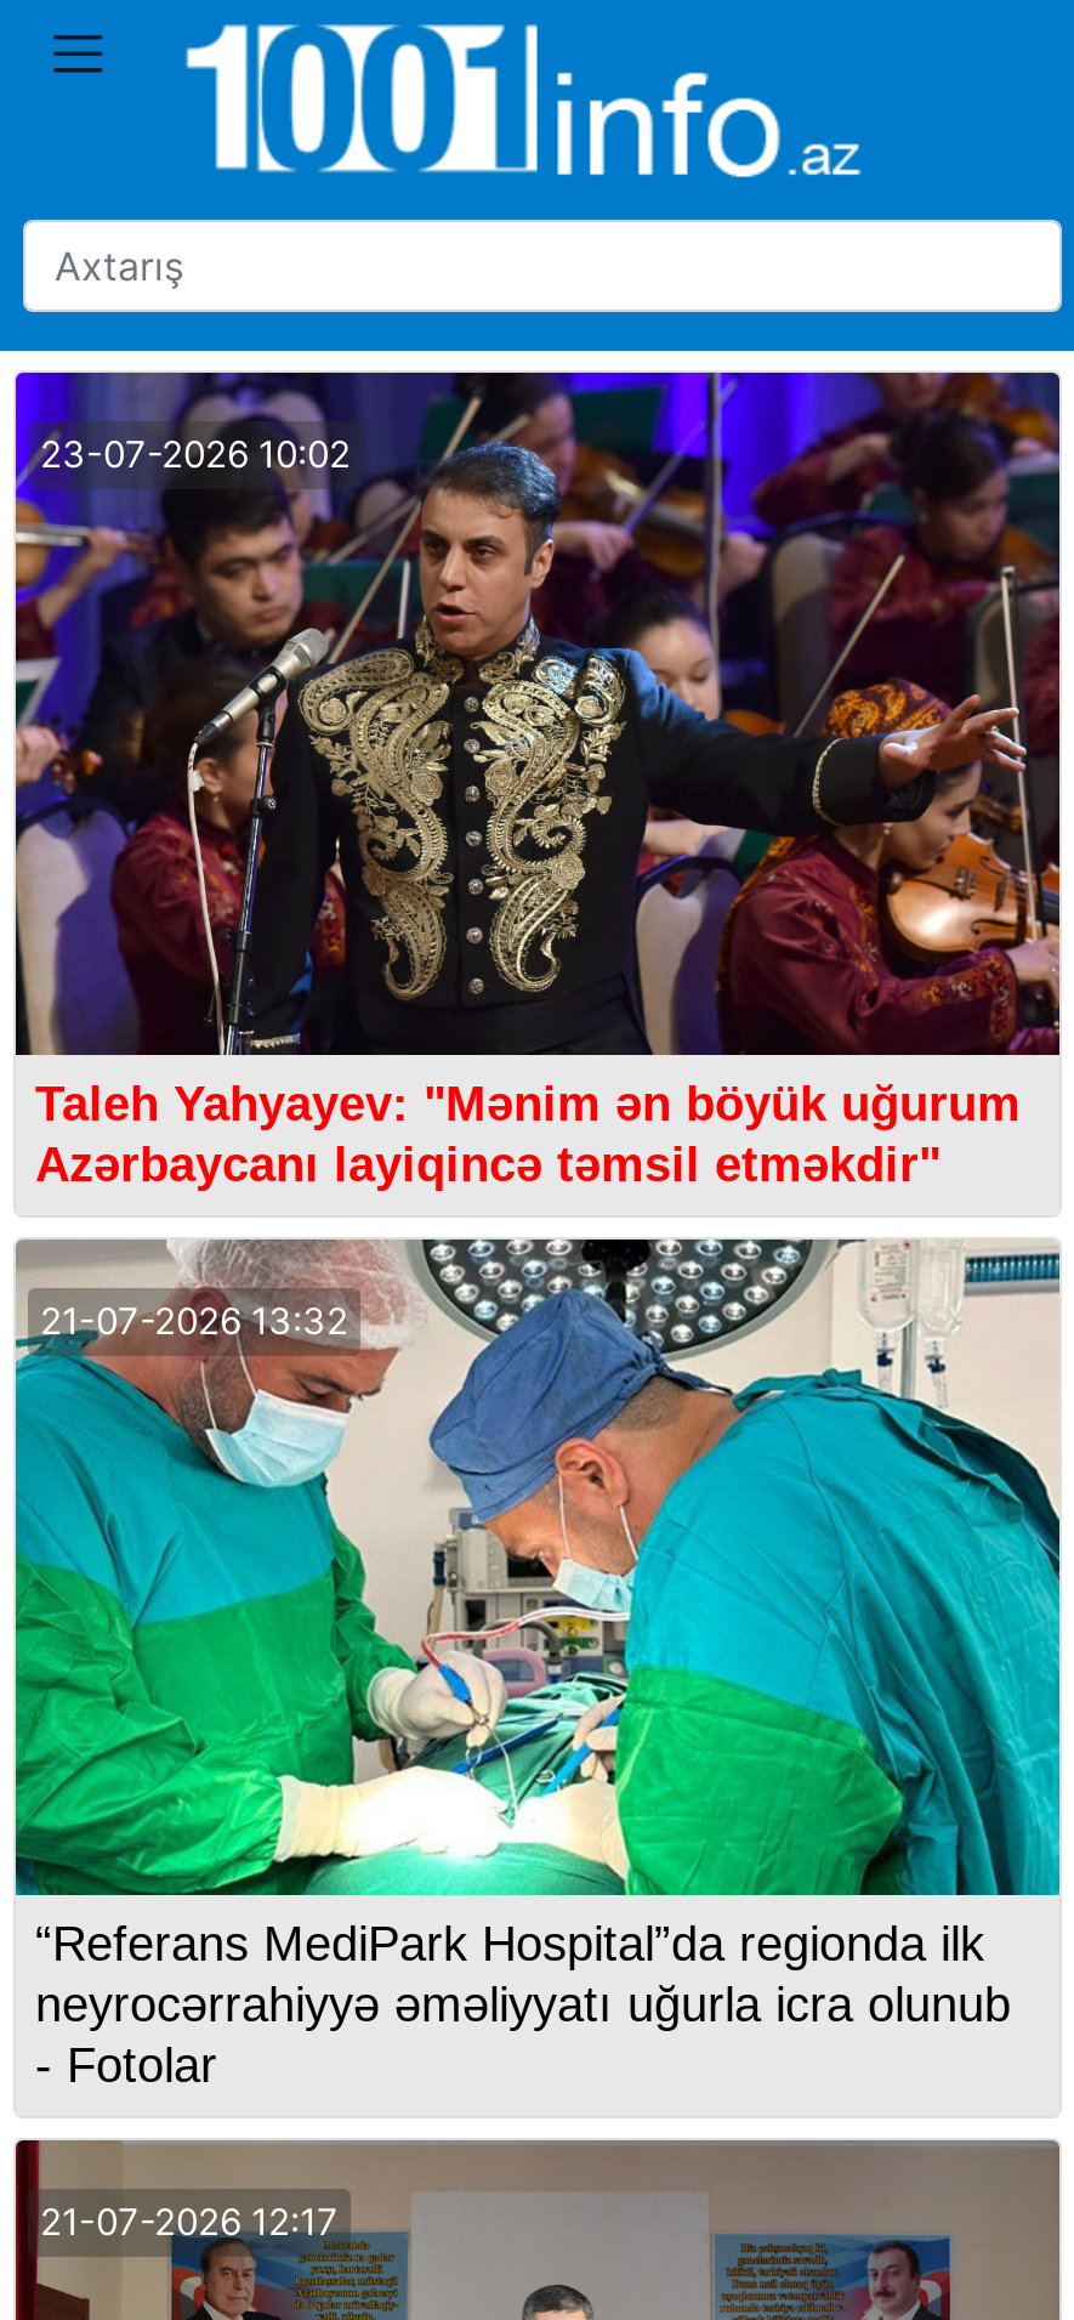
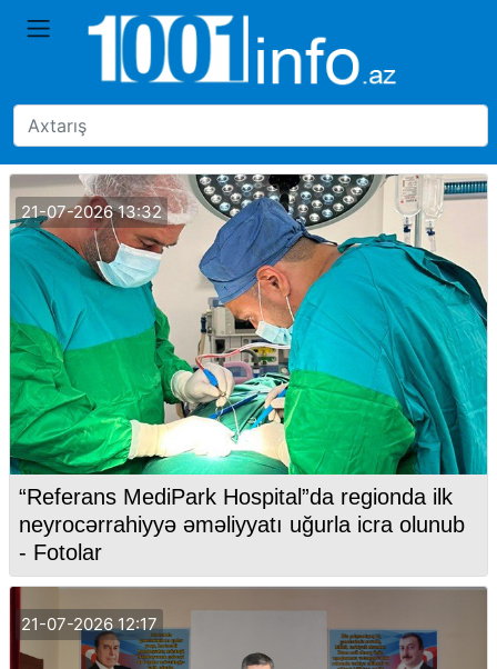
- [image]
- 23-07-2026 10:02

- Taleh Yahyayev: "Mənim ən böyük uğurum
- Azərbaycanı layiqincə təmsil etməkdir"
